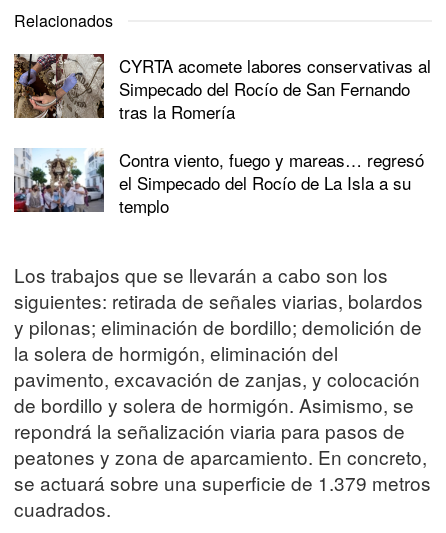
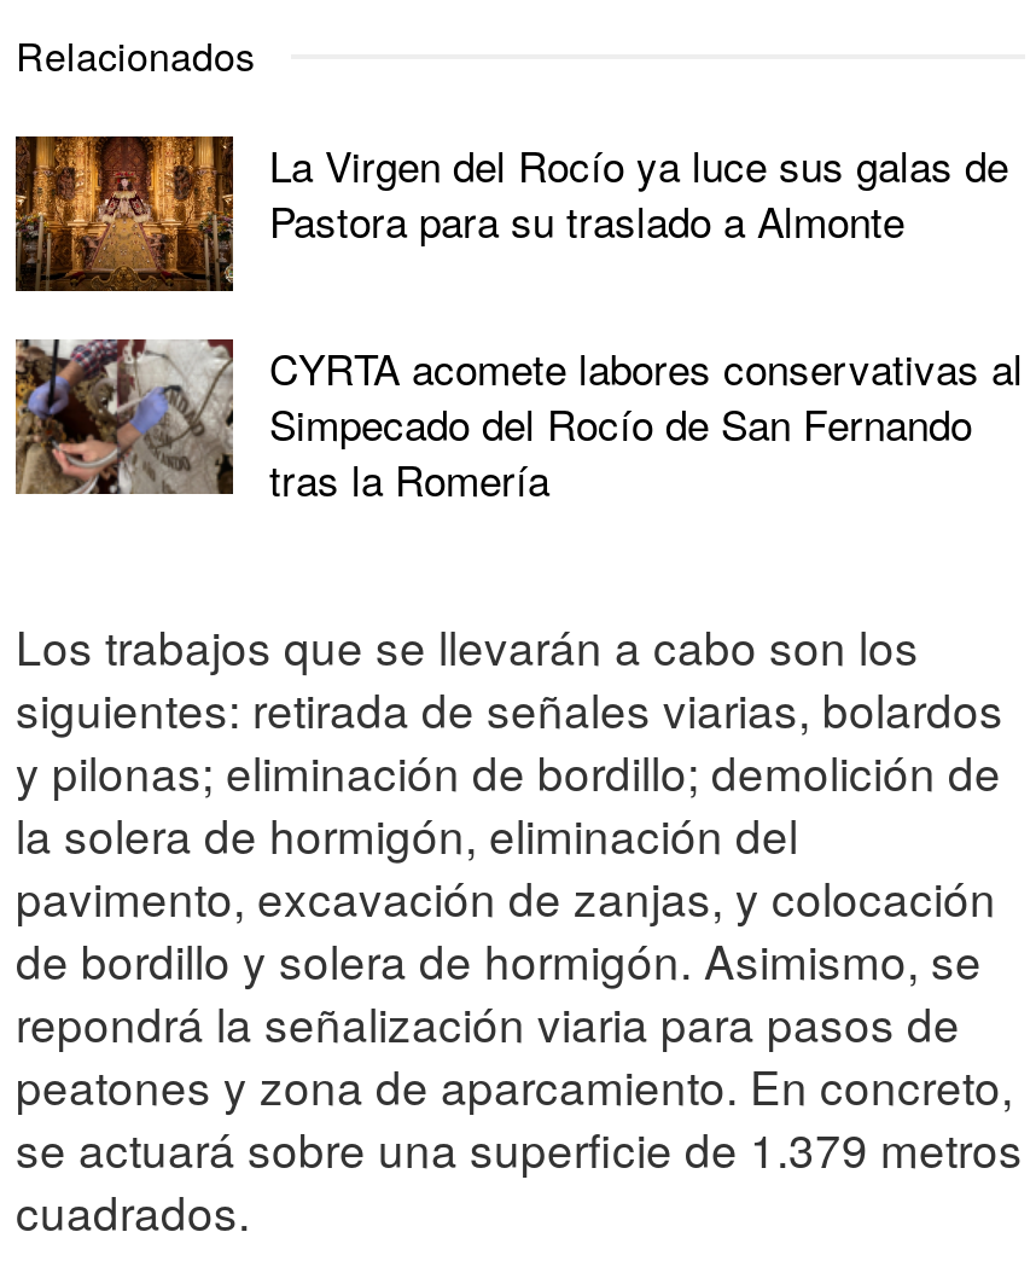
+ [image]
+ La Virgen del Rocío ya luce sus galas de
+ Pastora para su traslado a Almonte

moved down: [image] | CYRTA acomete labores conservativas al | Simpecado del Rocío de San Fernando | tras la Romería

- [image]
- Contra viento, fuego y mareas… regresó
- el Simpecado del Rocío de La Isla a su
- templo
